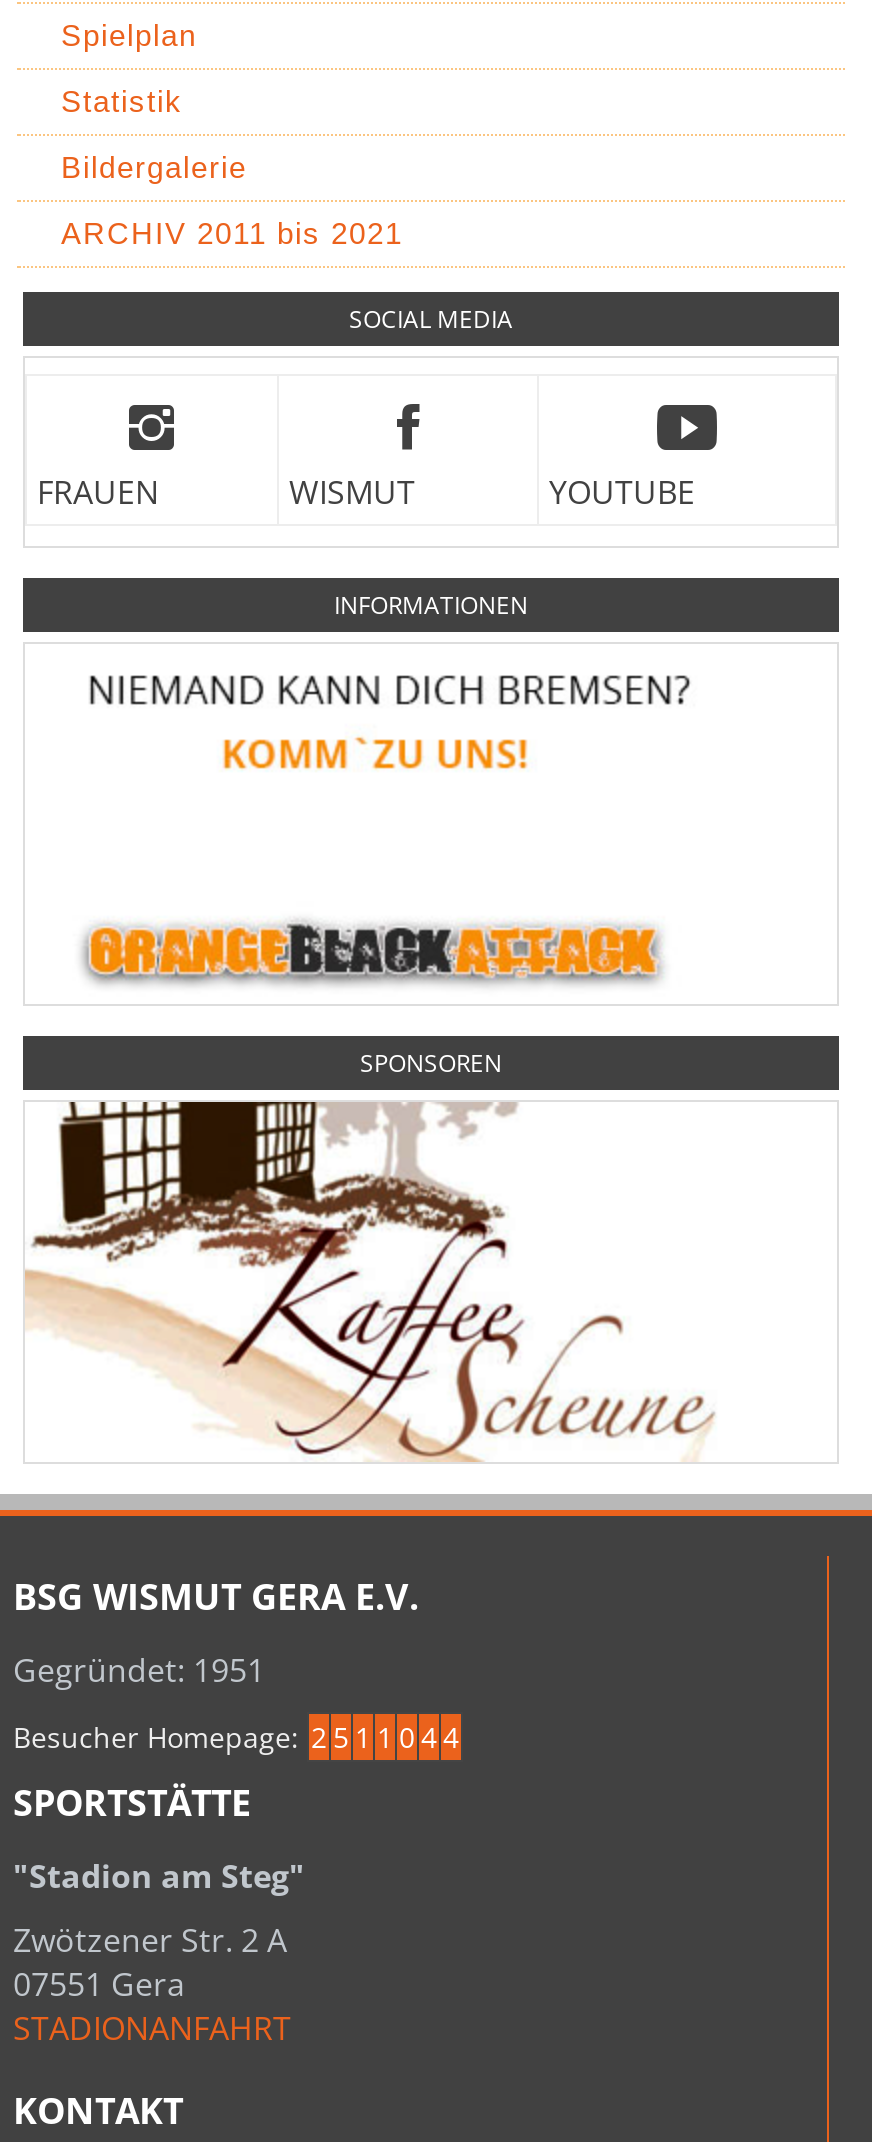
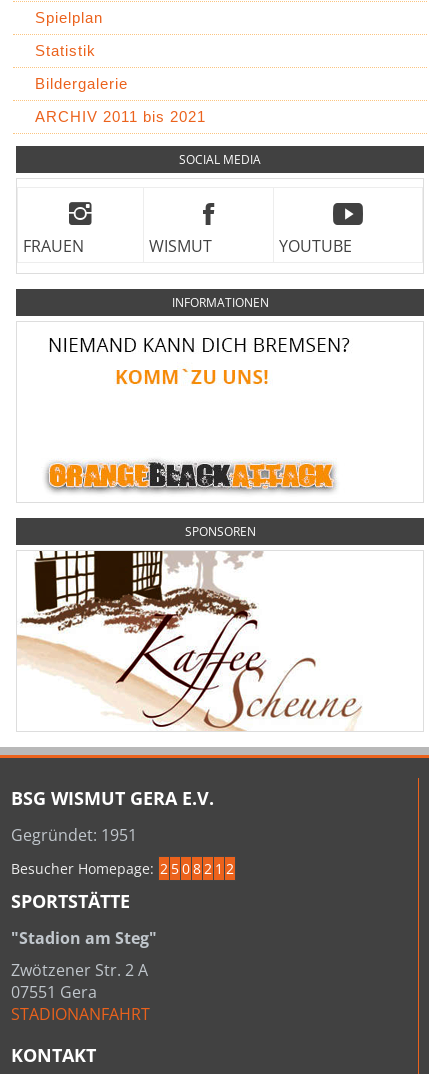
- Besucher Homepage: 2 5 1 1 0 4 4
+ Besucher Homepage: 2 5 0 8 2 1 2
